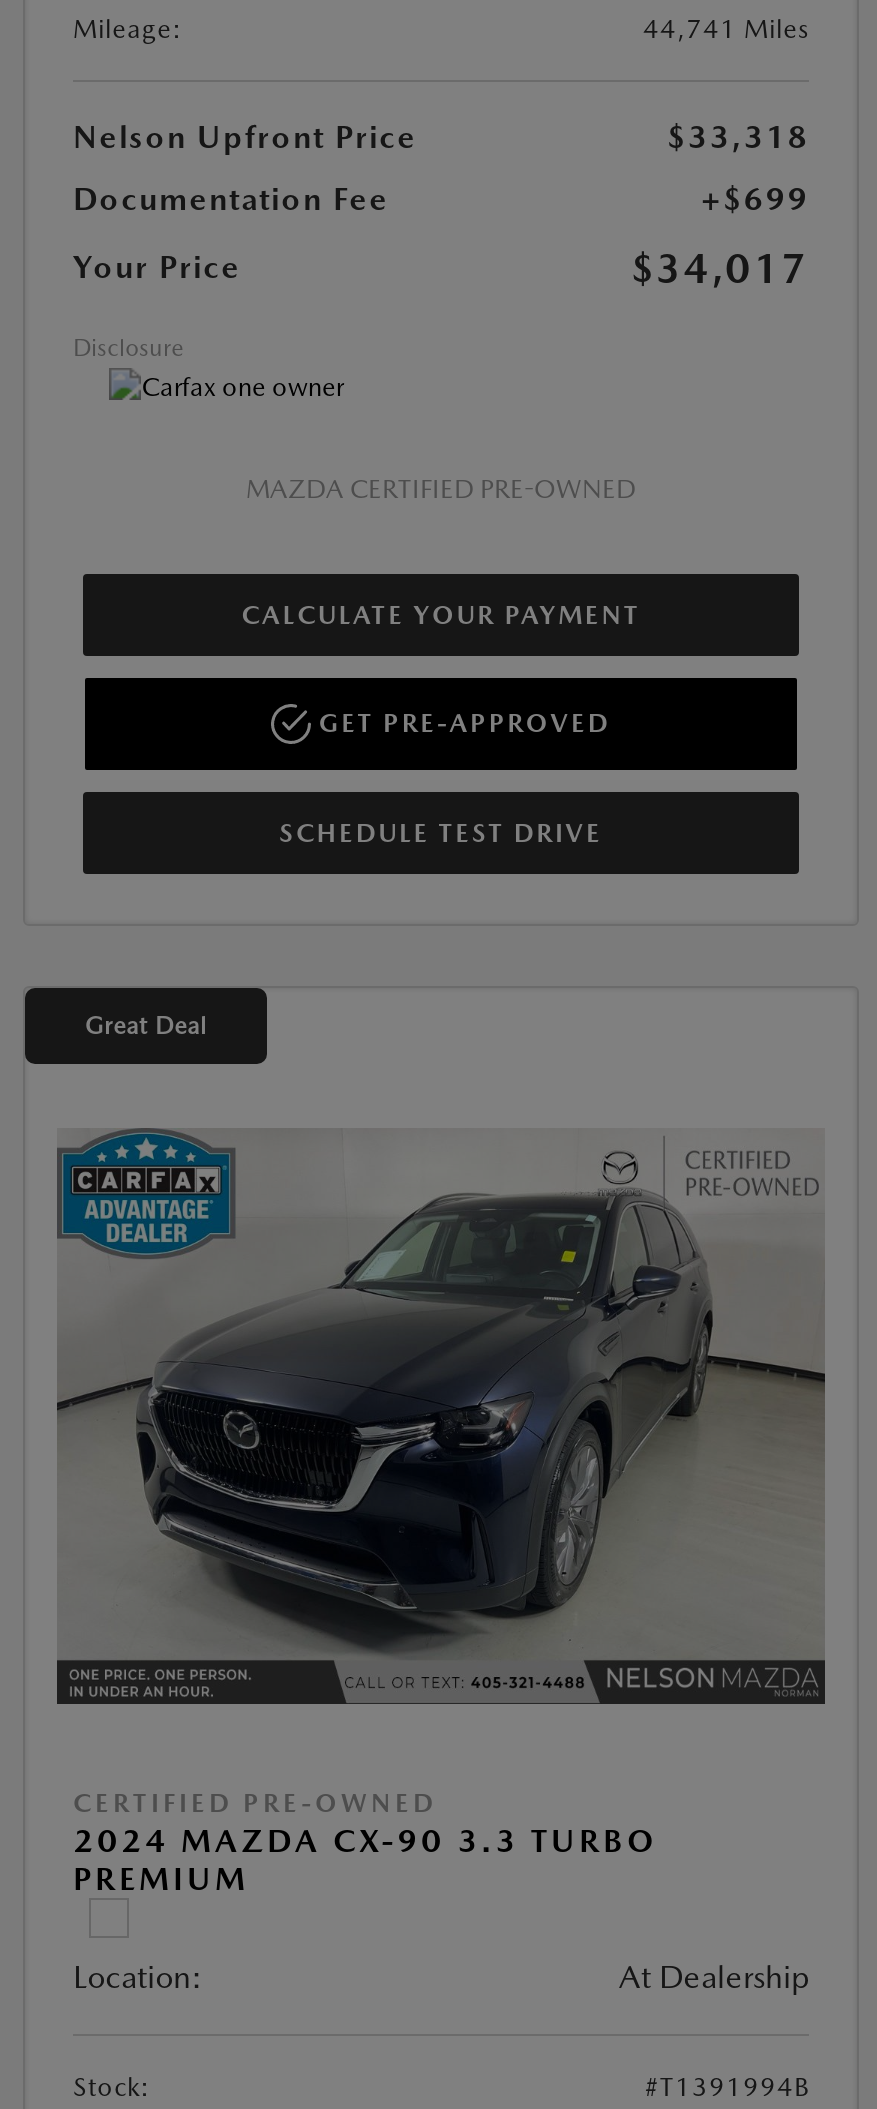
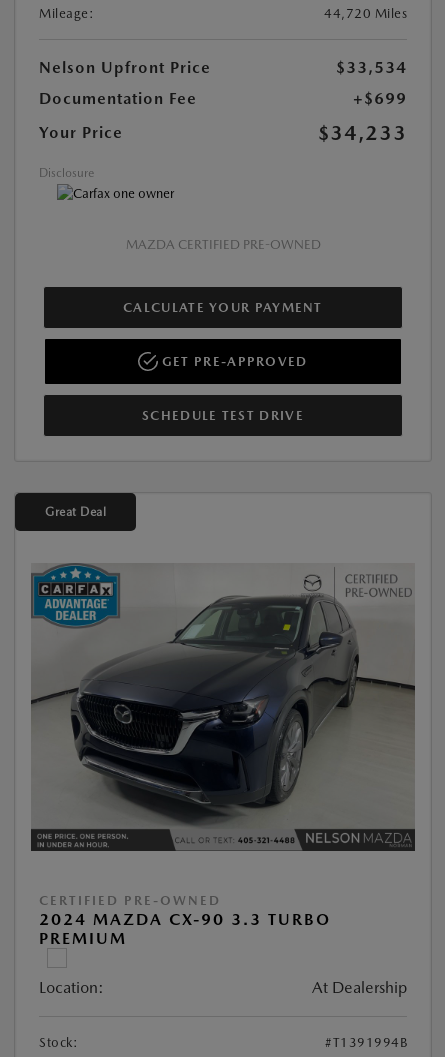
- 44,741 Miles
+ 44,720 Miles

- $33,318
+ $33,534

- $34,017
+ $34,233
